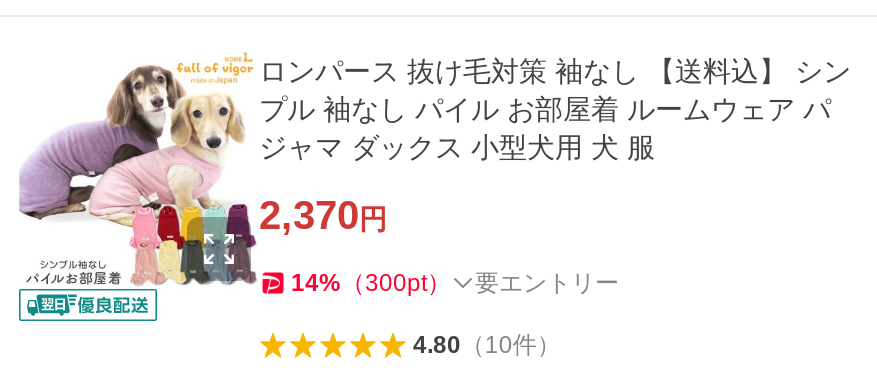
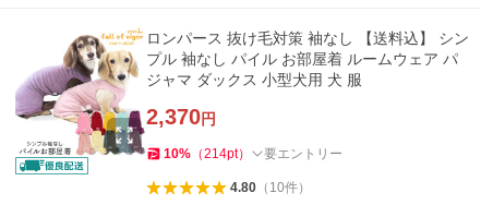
- 14%（300pt） 要エントリー
+ 10%（214pt） 要エントリー
